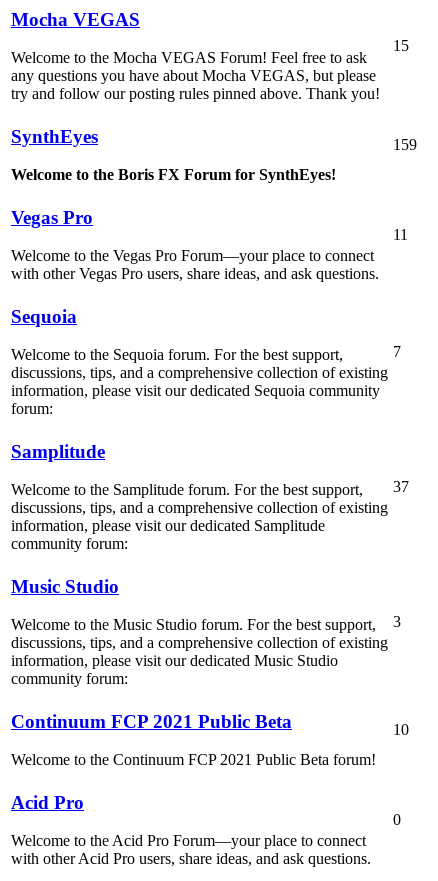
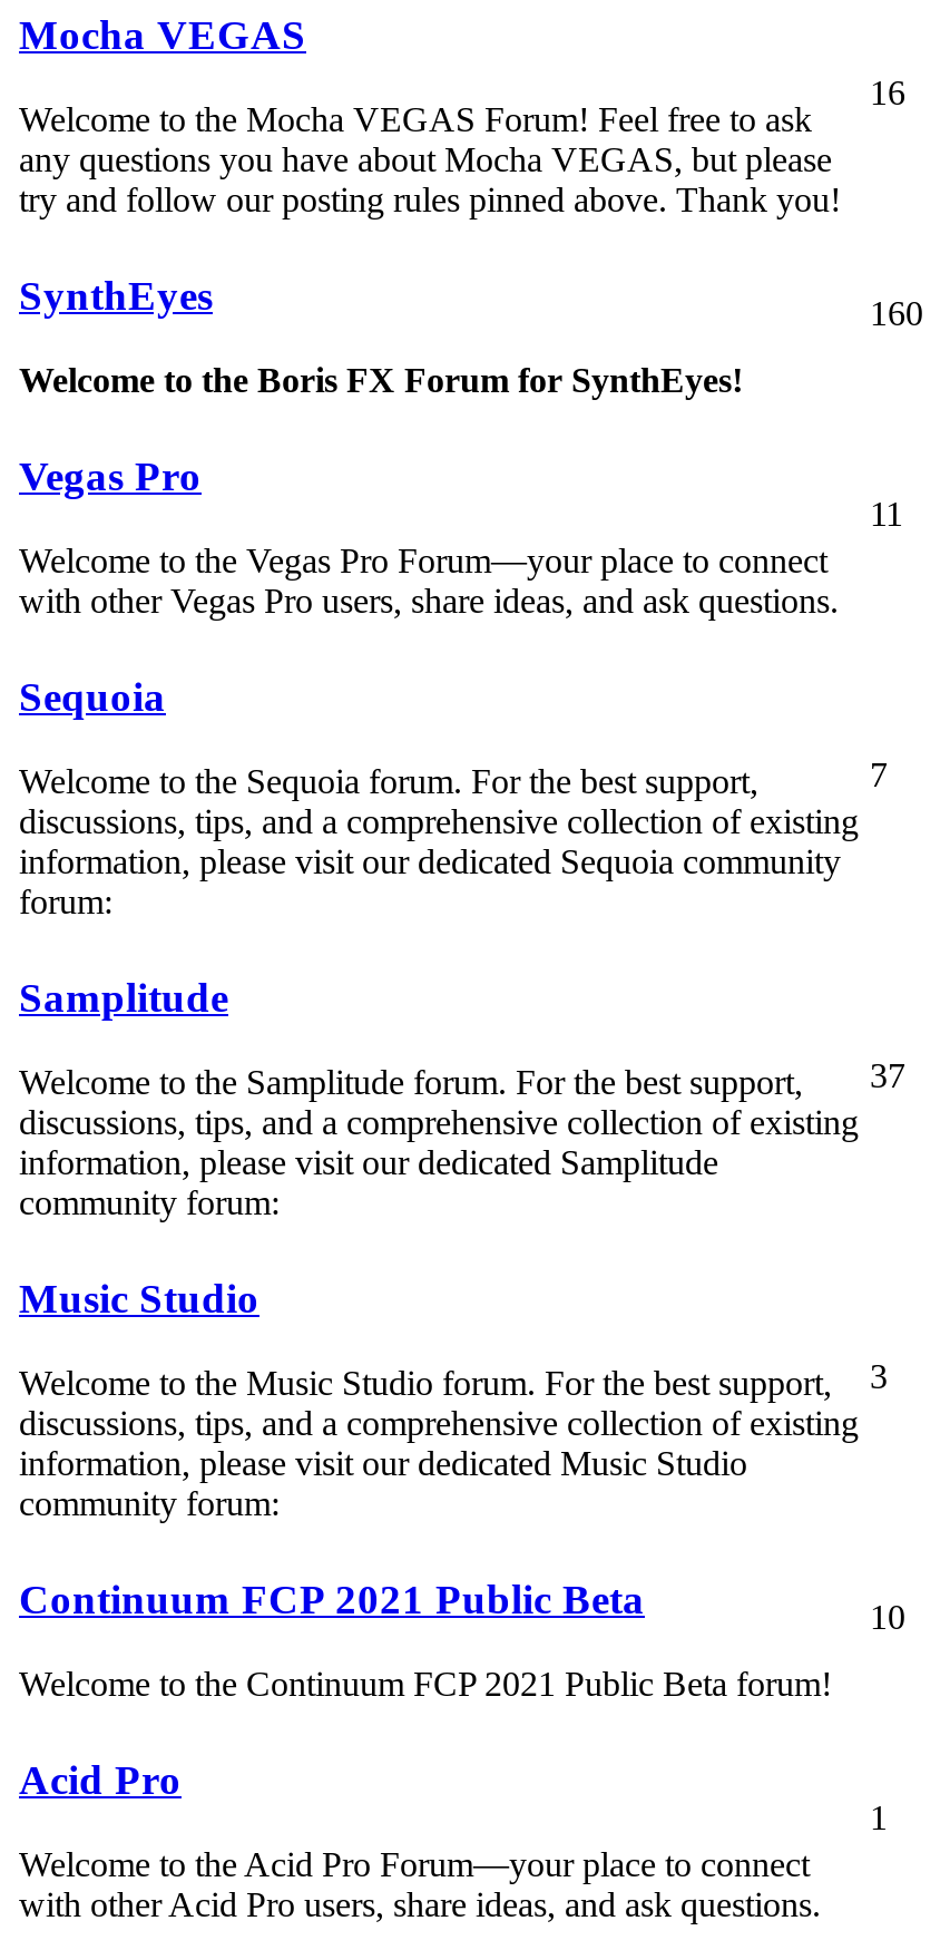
- 15
+ 16

- 159
+ 160

- 0
+ 1
